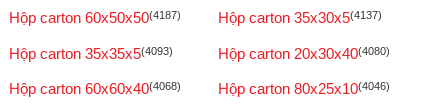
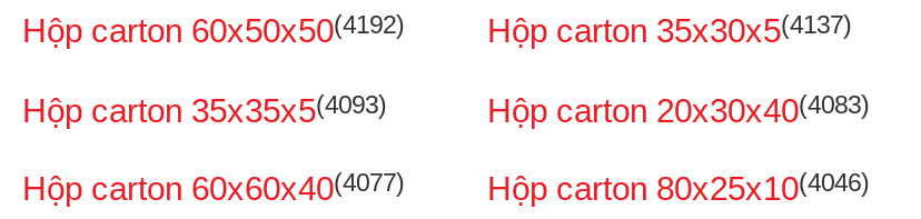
- Hộp carton 60x50x50(4187)
+ Hộp carton 60x50x50(4192)

- Hộp carton 20x30x40(4080)
+ Hộp carton 20x30x40(4083)

- Hộp carton 60x60x40(4068)
+ Hộp carton 60x60x40(4077)
